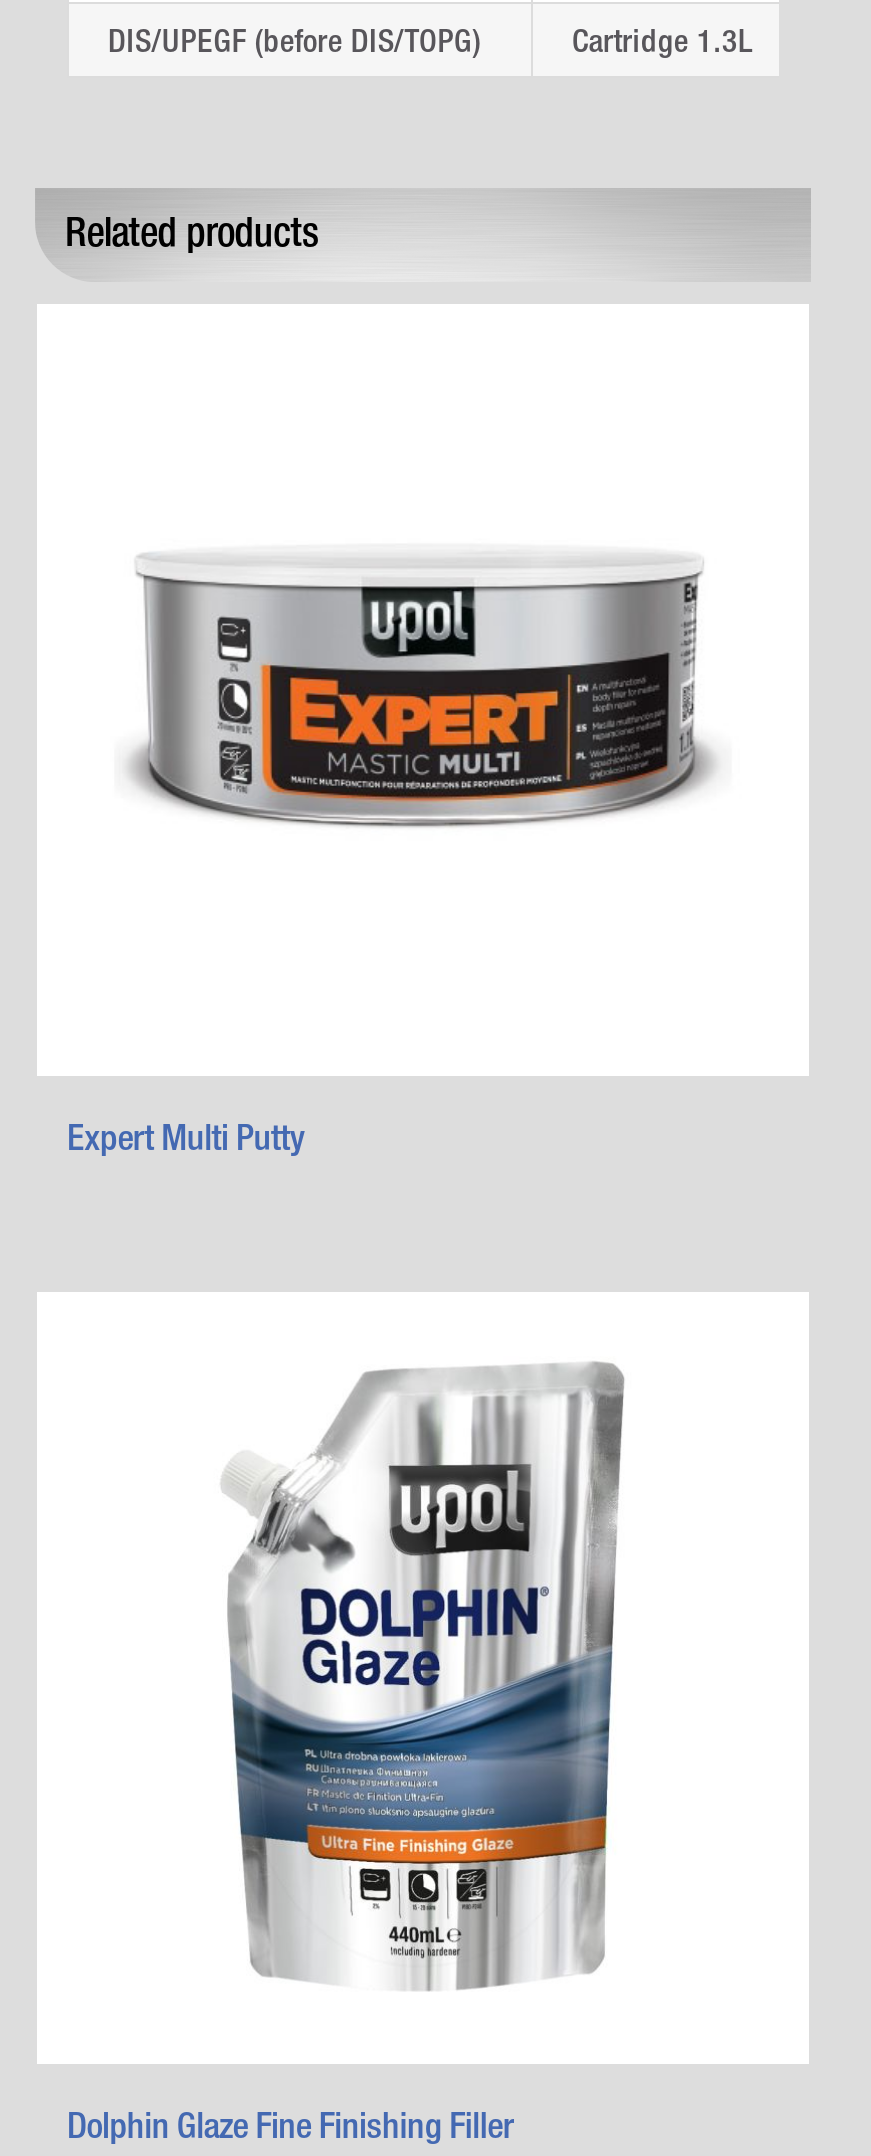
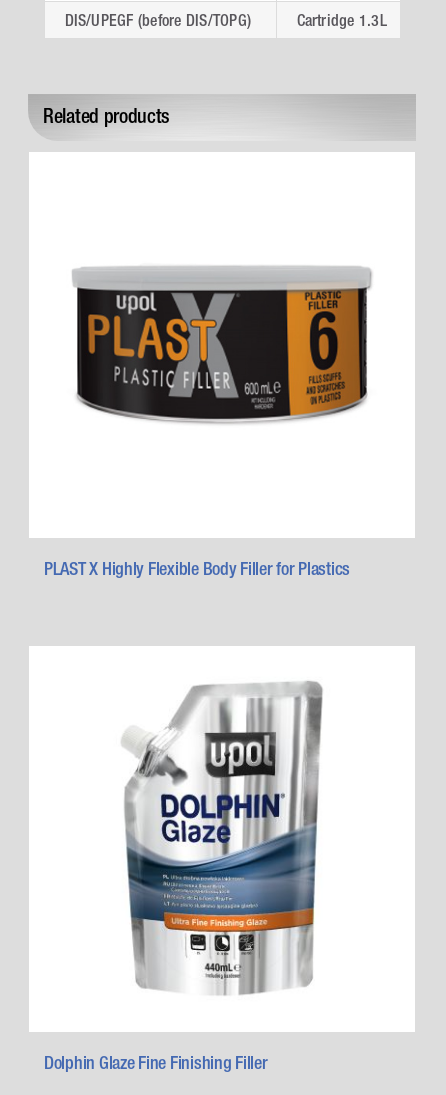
- [image]
+ [image]

- Expert Multi Putty
+ PLAST X Highly Flexible Body Filler for Plastics
